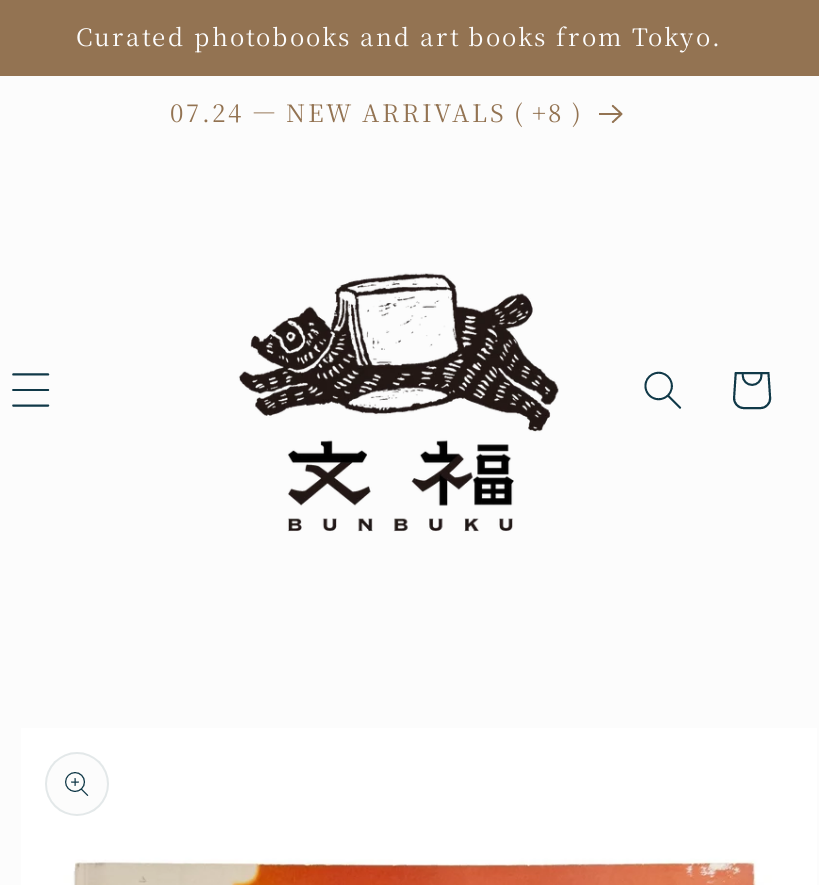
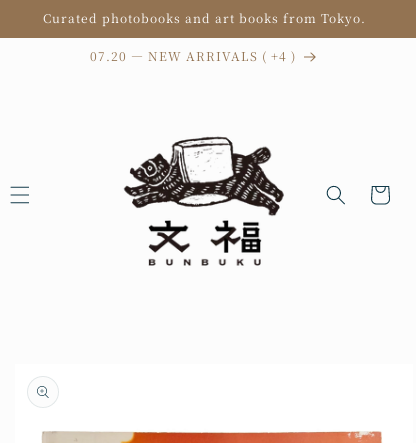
- 07.24 — NEW ARRIVALS ( +8 )
+ 07.20 — NEW ARRIVALS ( +4 )
